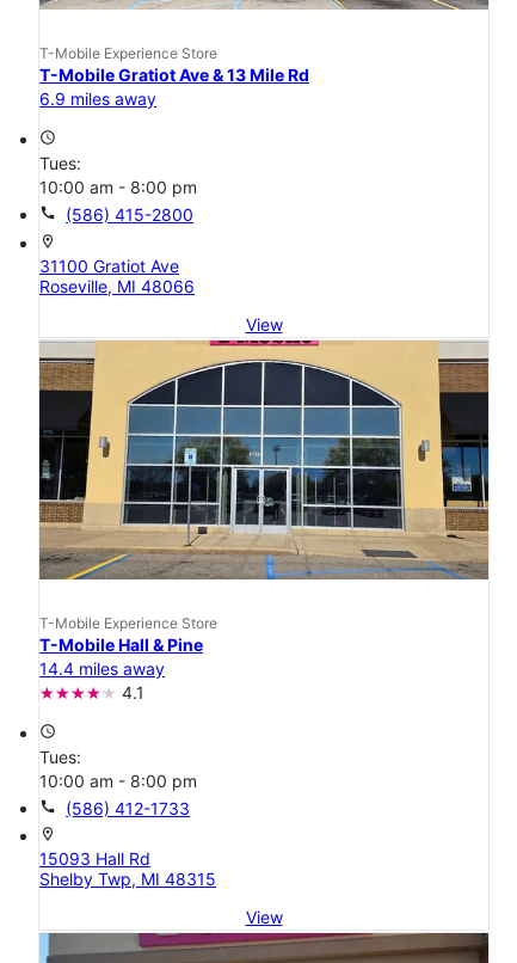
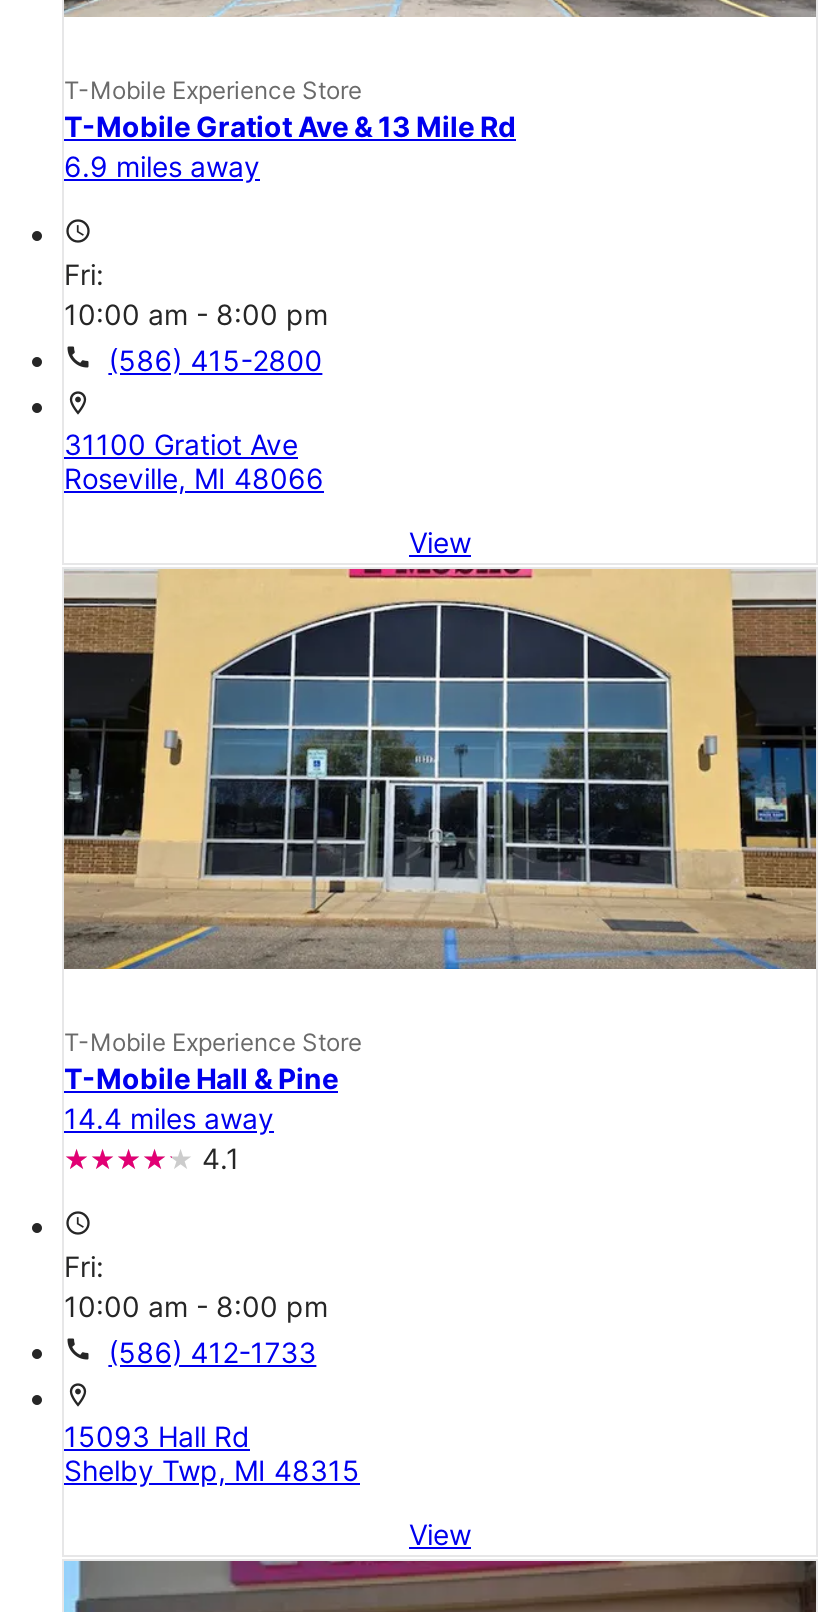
- Tues:
+ Fri:

- Tues:
+ Fri:
